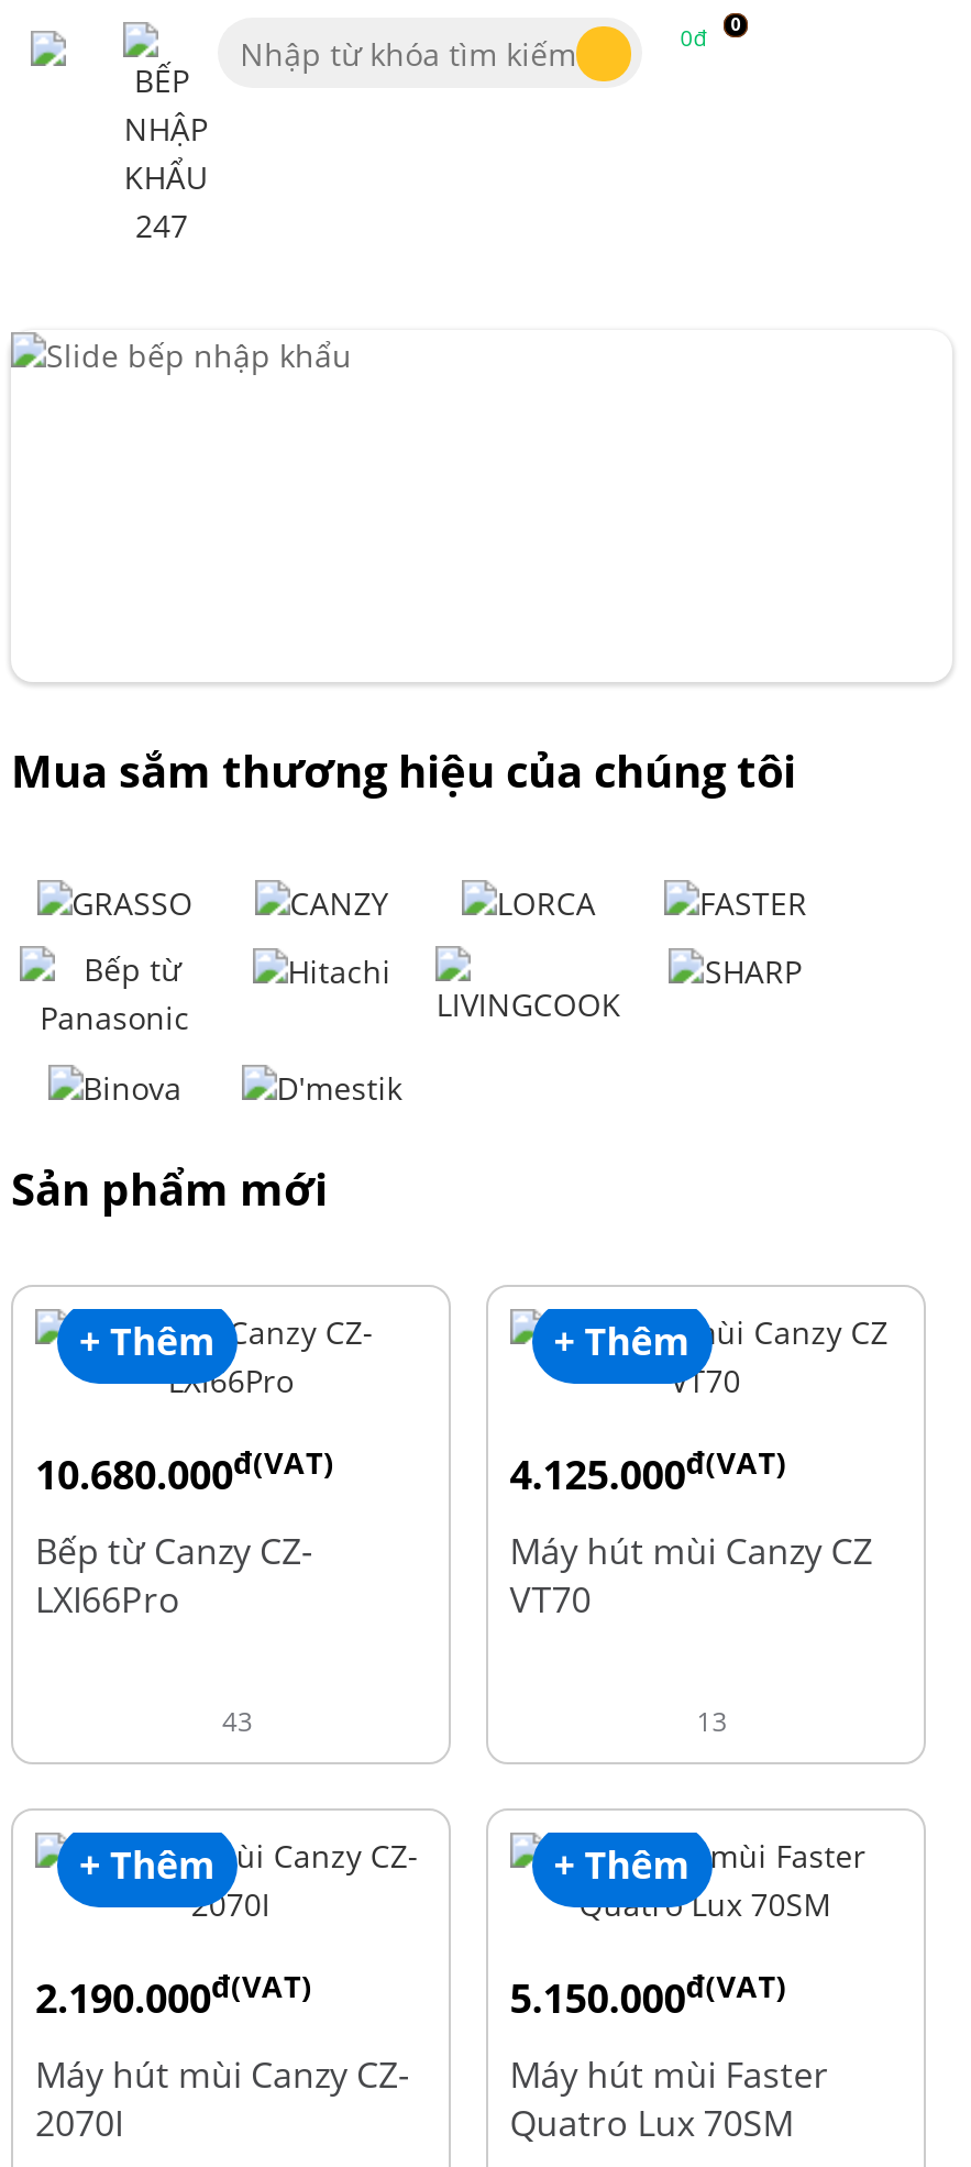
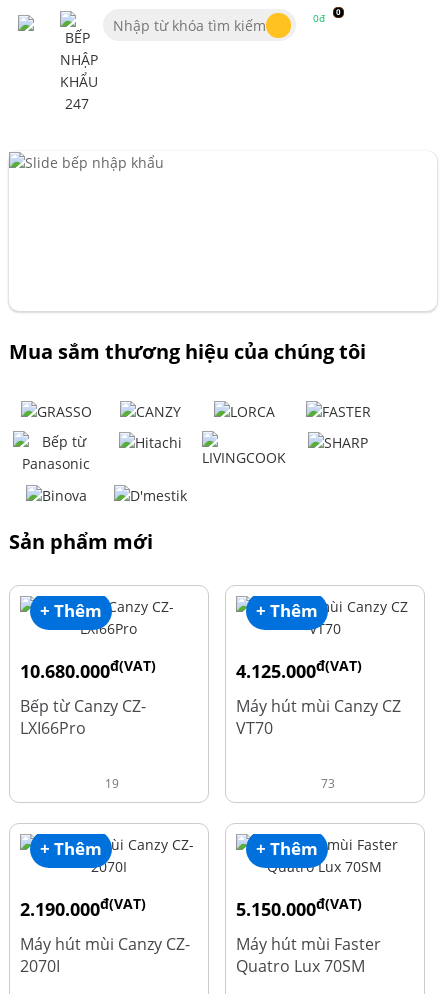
- 43
+ 19

- 13
+ 73
